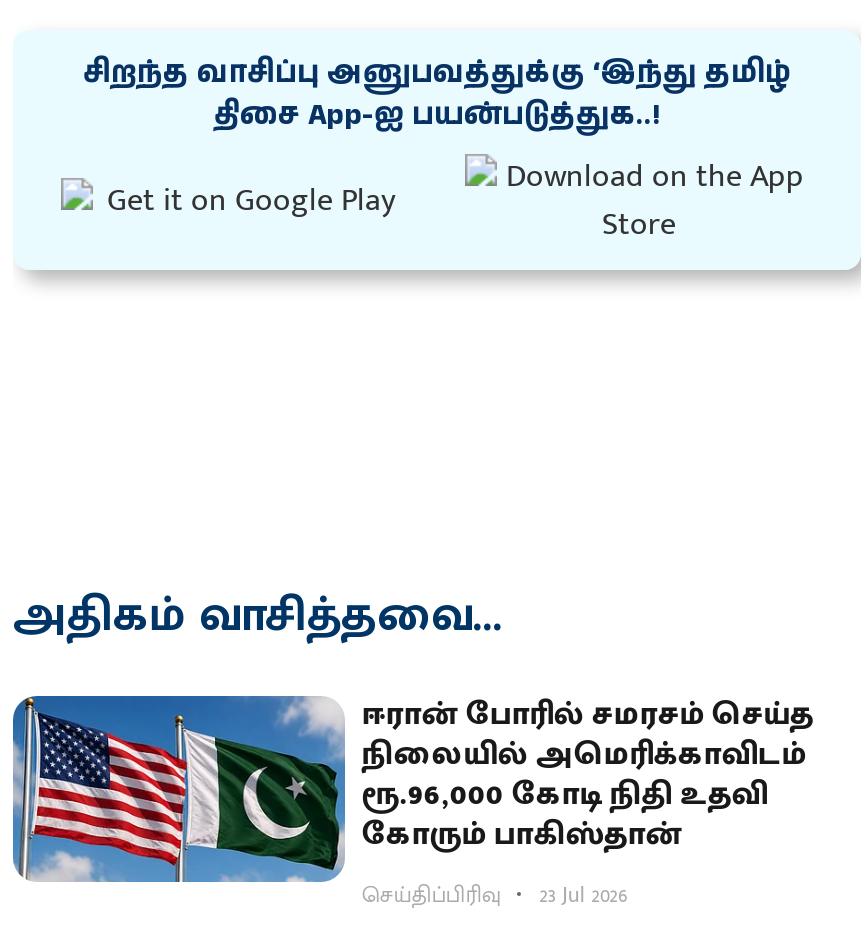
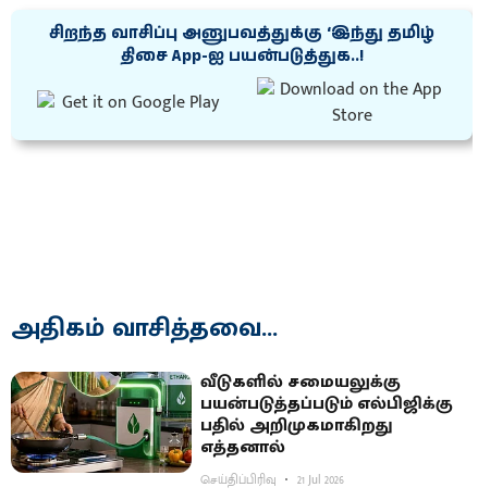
- [image]
- ஈரான் போரில் சமரசம் செய்த
- நிலையில் அமெரிக்காவிடம்
- ரூ.96,000 கோடி நிதி உதவி
- கோரும் பாகிஸ்தான்
+ [image]
+ வீடுகளில் சமையலுக்கு
+ பயன்படுத்தப்படும் எல்பிஜிக்கு
+ பதில் அறிமுகமாகிறது
+ எத்தனால்

- செய்திப்பிரிவு 23 Jul 2026
+ செய்திப்பிரிவு 21 Jul 2026
